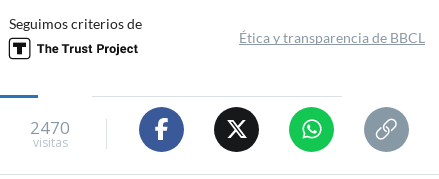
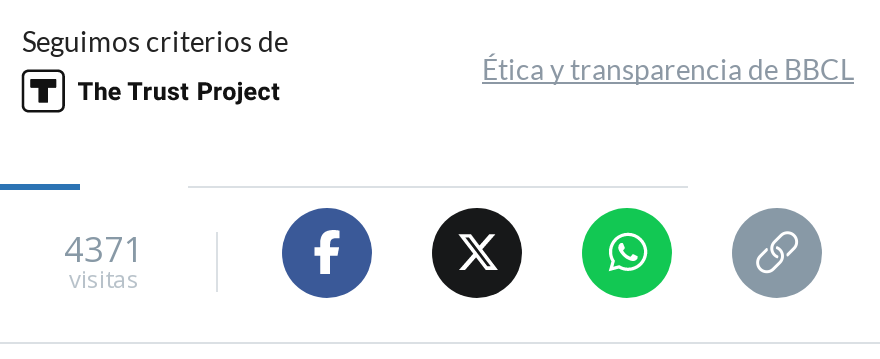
- 2470
+ 4371
